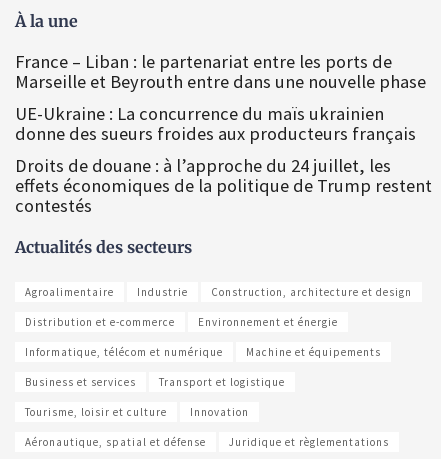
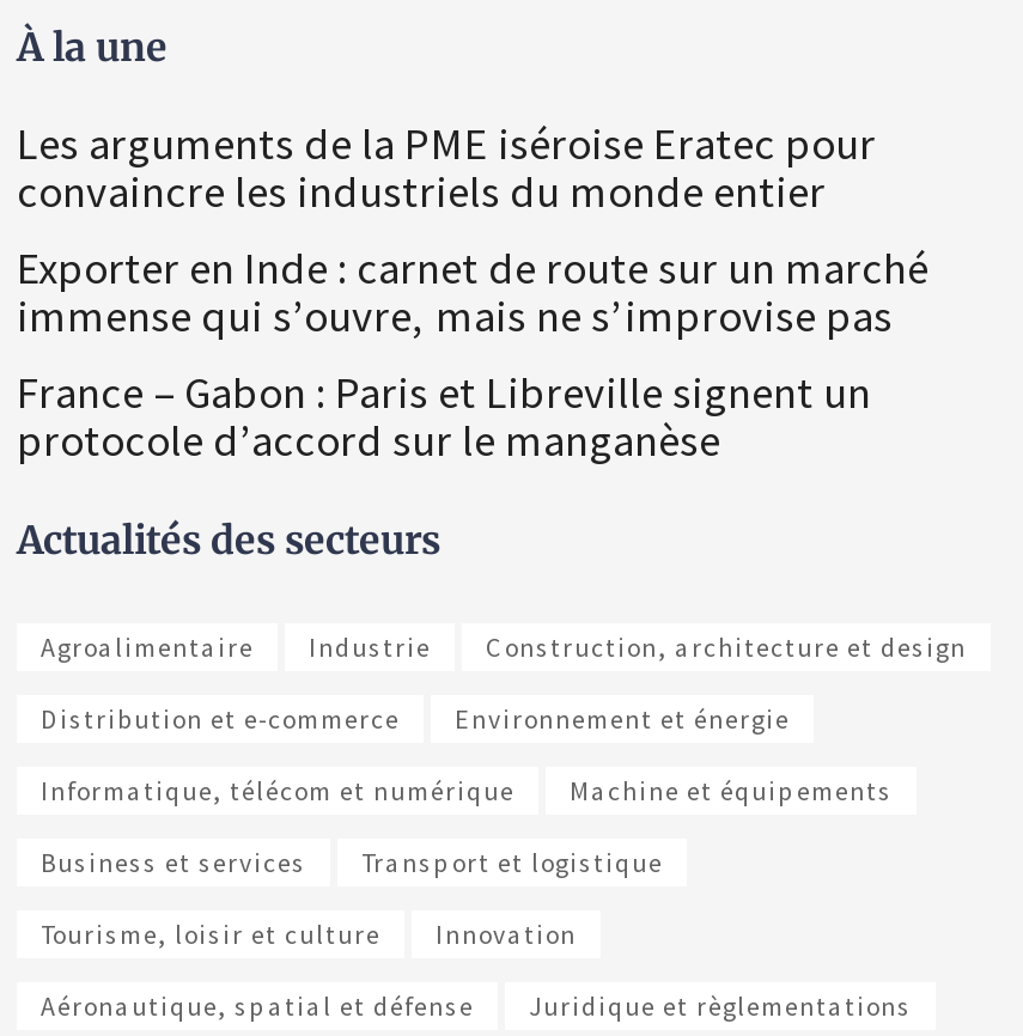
- France – Liban : le partenariat entre les ports de
- Marseille et Beyrouth entre dans une nouvelle phase
- UE-Ukraine : La concurrence du maïs ukrainien
- donne des sueurs froides aux producteurs français
- Droits de douane : à l’approche du 24 juillet, les
- effets économiques de la politique de Trump restent
- contestés
+ Les arguments de la PME iséroise Eratec pour
+ convaincre les industriels du monde entier
+ Exporter en Inde : carnet de route sur un marché
+ immense qui s’ouvre, mais ne s’improvise pas
+ France – Gabon : Paris et Libreville signent un
+ protocole d’accord sur le manganèse
